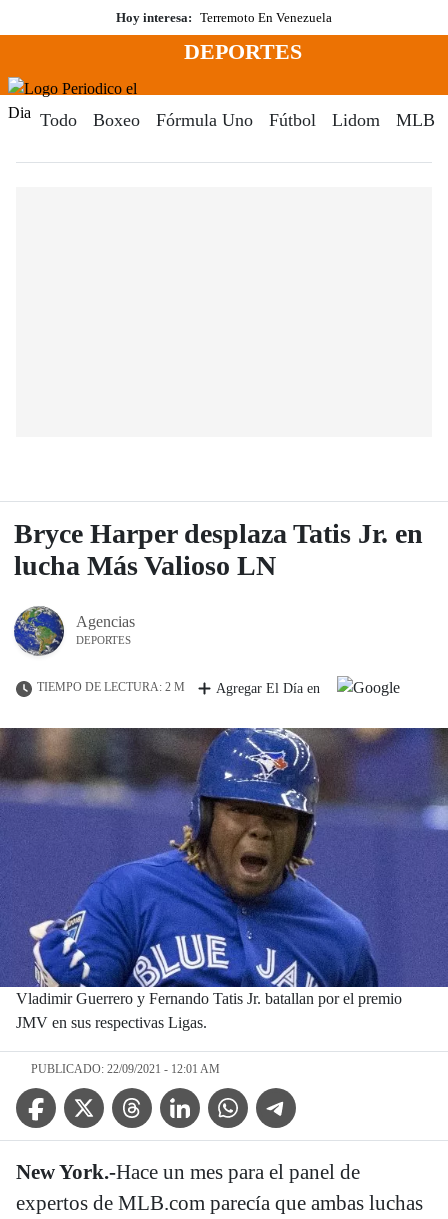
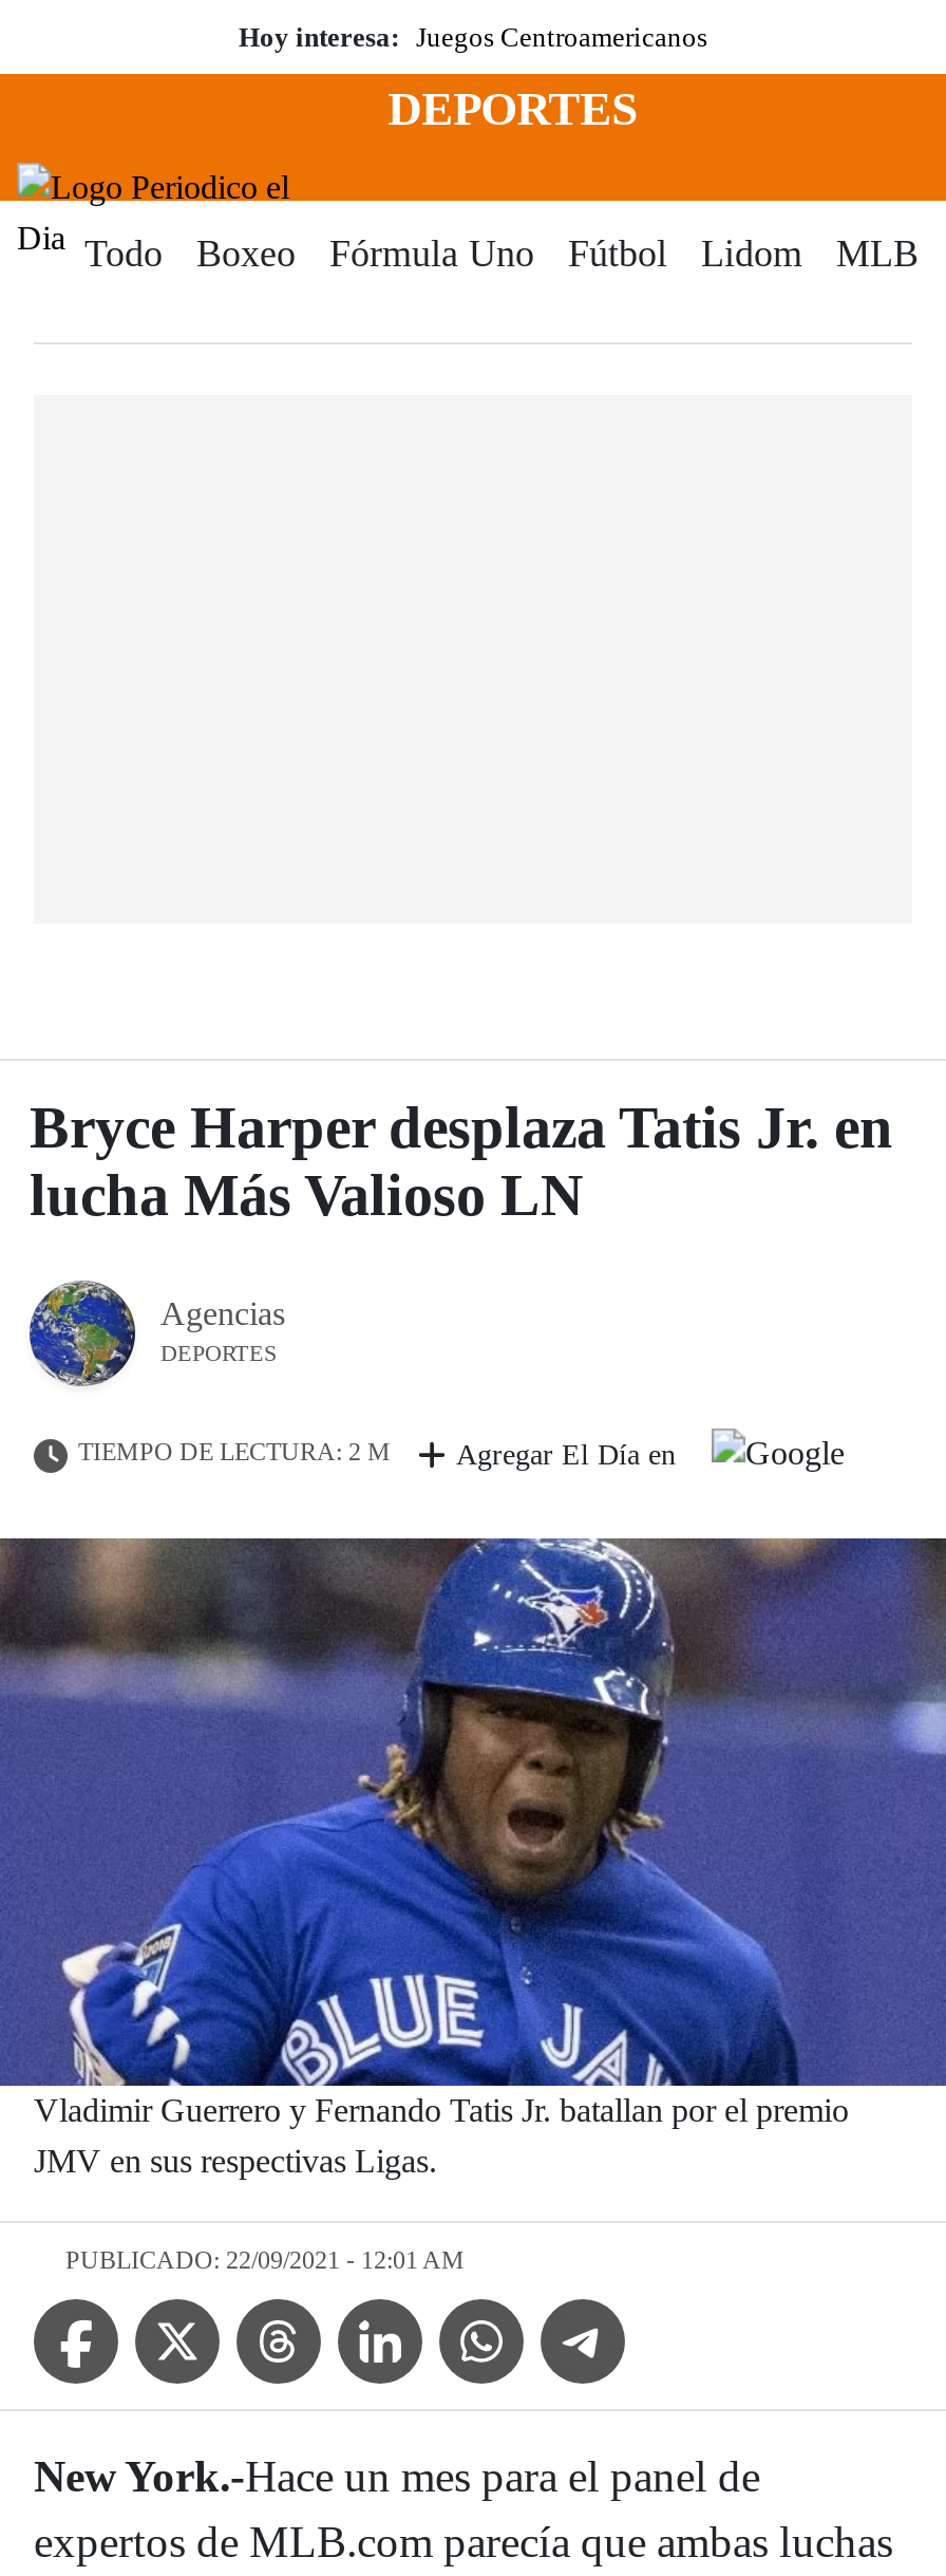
- Hoy interesa: Terremoto En Venezuela
+ Hoy interesa: Juegos Centroamericanos
